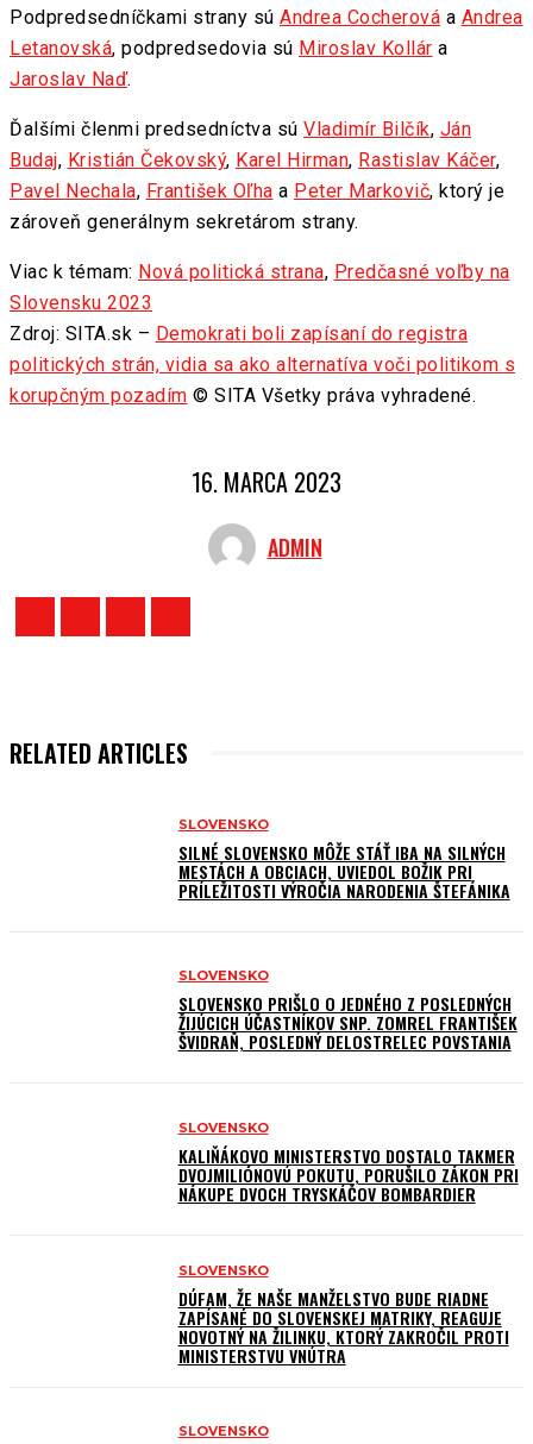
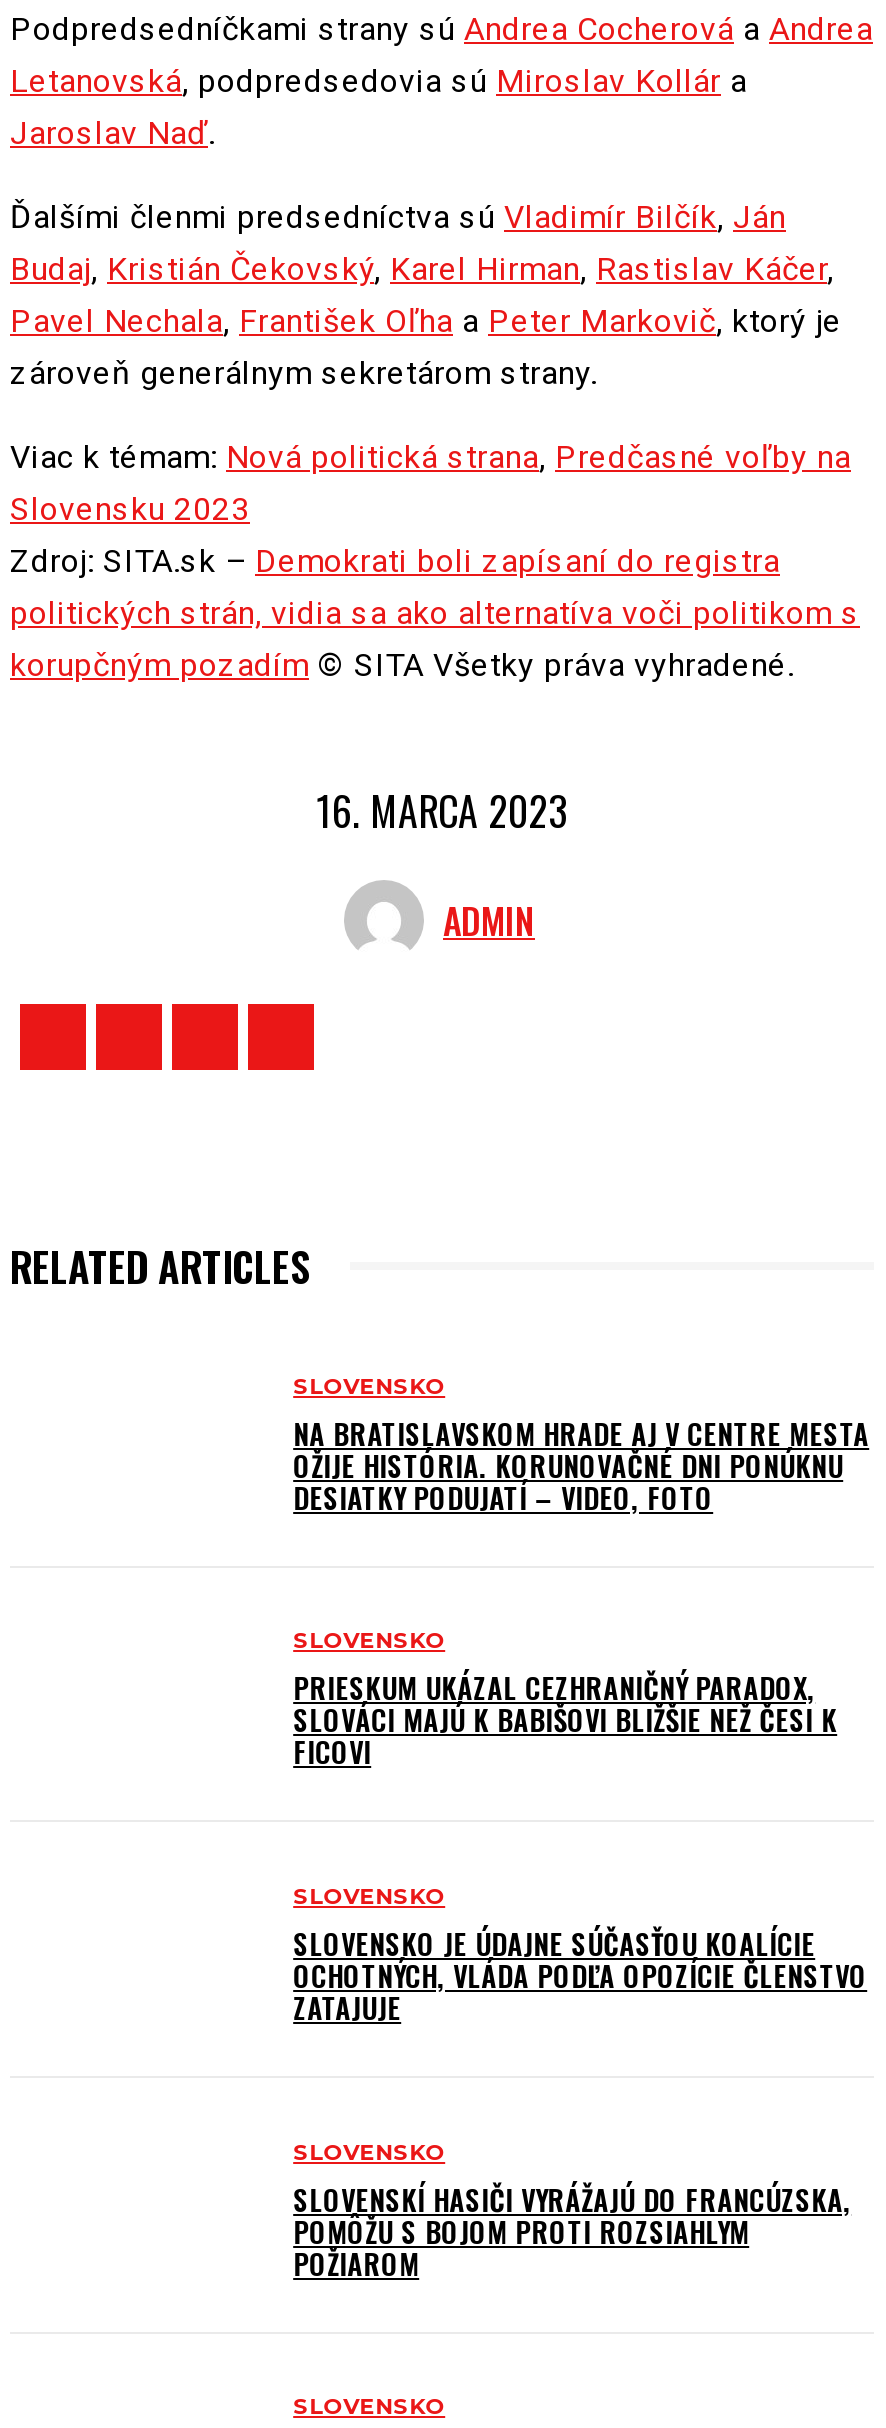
- SILNÉ SLOVENSKO MÔŽE STÁŤ IBA NA SILNÝCH
- MESTÁCH A OBCIACH, UVIEDOL BOŽIK PRI
- PRÍLEŽITOSTI VÝROČIA NARODENIA ŠTEFÁNIKA
+ NA BRATISLAVSKOM HRADE AJ V CENTRE MESTA
+ OŽIJE HISTÓRIA. KORUNOVAČNÉ DNI PONÚKNU
+ DESIATKY PODUJATÍ – VIDEO, FOTO

- SLOVENSKO PRIŠLO O JEDNÉHO Z POSLEDNÝCH
- ŽIJÚCICH ÚČASTNÍKOV SNP. ZOMREL FRANTIŠEK
- ŠVIDRAŇ, POSLEDNÝ DELOSTRELEC POVSTANIA
+ PRIESKUM UKÁZAL CEZHRANIČNÝ PARADOX,
+ SLOVÁCI MAJÚ K BABIŠOVI BLIŽŠIE NEŽ ČESI K
+ FICOVI

- KALIŇÁKOVO MINISTERSTVO DOSTALO TAKMER
- DVOJMILIÓNOVÚ POKUTU, PORUŠILO ZÁKON PRI
- NÁKUPE DVOCH TRYSKÁČOV BOMBARDIER
+ SLOVENSKO JE ÚDAJNE SÚČASŤOU KOALÍCIE
+ OCHOTNÝCH, VLÁDA PODĽA OPOZÍCIE ČLENSTVO
+ ZATAJUJE

- DÚFAM, ŽE NAŠE MANŽELSTVO BUDE RIADNE
- ZAPÍSANÉ DO SLOVENSKEJ MATRIKY, REAGUJE
- NOVOTNÝ NA ŽILINKU, KTORÝ ZAKROČIL PROTI
- MINISTERSTVU VNÚTRA
+ SLOVENSKÍ HASIČI VYRÁŽAJÚ DO FRANCÚZSKA,
+ POMÔŽU S BOJOM PROTI ROZSIAHLYM
+ POŽIAROM
